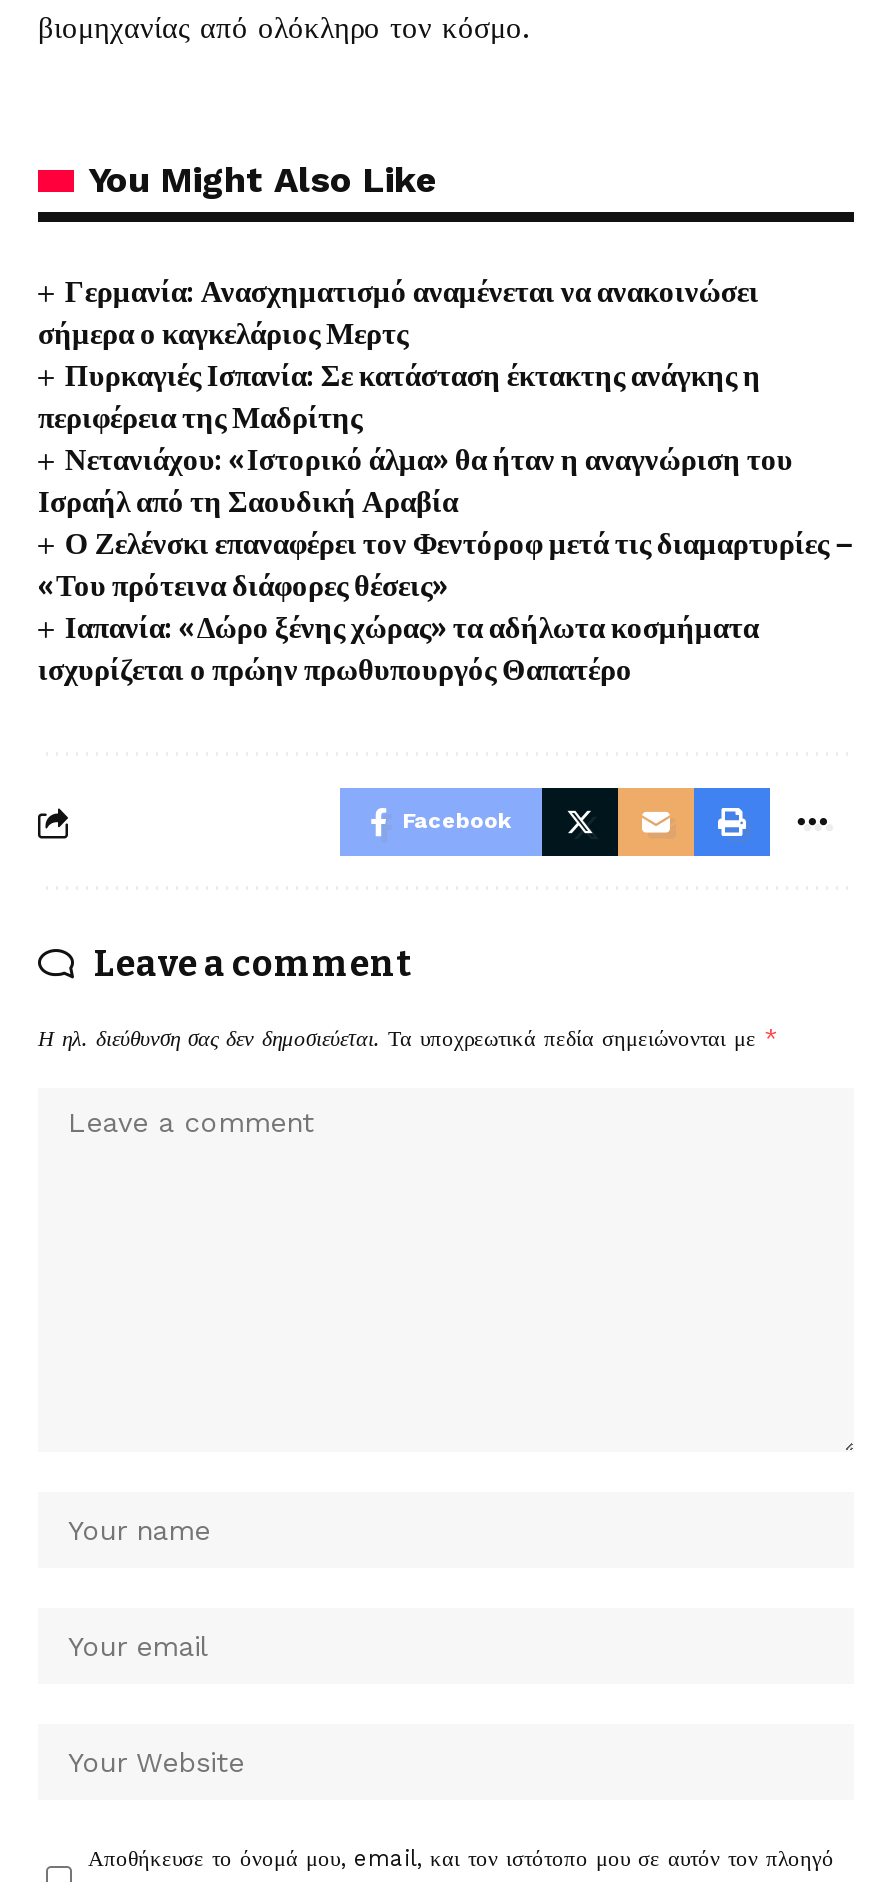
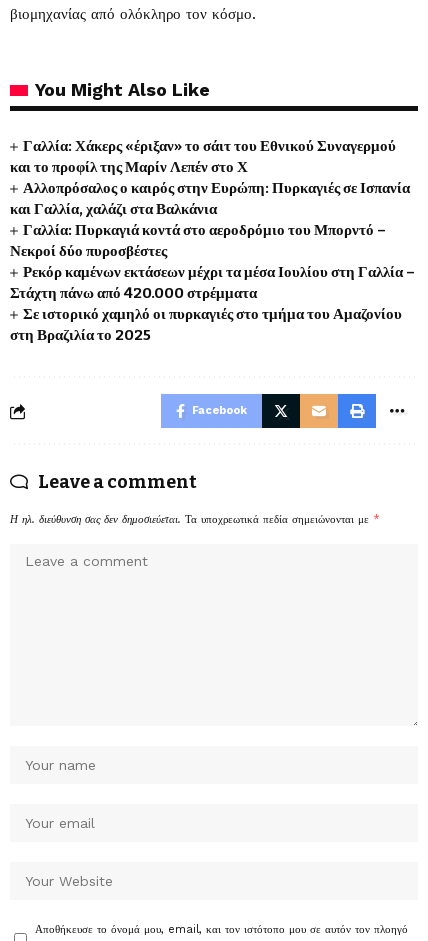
- Γερμανία: Ανασχηματισμό αναμένεται να ανακοινώσει
- σήμερα ο καγκελάριος Μερτς
- Πυρκαγιές Ισπανία: Σε κατάσταση έκτακτης ανάγκης η
- περιφέρεια της Μαδρίτης
- Νετανιάχου: «Ιστορικό άλμα» θα ήταν η αναγνώριση του
- Ισραήλ από τη Σαουδική Αραβία
- Ο Ζελένσκι επαναφέρει τον Φεντόροφ μετά τις διαμαρτυρίες –
- «Του πρότεινα διάφορες θέσεις»
- Ιαπανία: «Δώρο ξένης χώρας» τα αδήλωτα κοσμήματα
- ισχυρίζεται ο πρώην πρωθυπουργός Θαπατέρο
+ Γαλλία: Χάκερς «έριξαν» το σάιτ του Εθνικού Συναγερμού
+ και το προφίλ της Μαρίν Λεπέν στο Χ
+ Αλλοπρόσαλος ο καιρός στην Ευρώπη: Πυρκαγιές σε Ισπανία
+ και Γαλλία, χαλάζι στα Βαλκάνια
+ Γαλλία: Πυρκαγιά κοντά στο αεροδρόμιο του Μπορντό –
+ Νεκροί δύο πυροσβέστες
+ Ρεκόρ καμένων εκτάσεων μέχρι τα μέσα Ιουλίου στη Γαλλία –
+ Στάχτη πάνω από 420.000 στρέμματα
+ Σε ιστορικό χαμηλό οι πυρκαγιές στο τμήμα του Αμαζονίου
+ στη Βραζιλία το 2025
